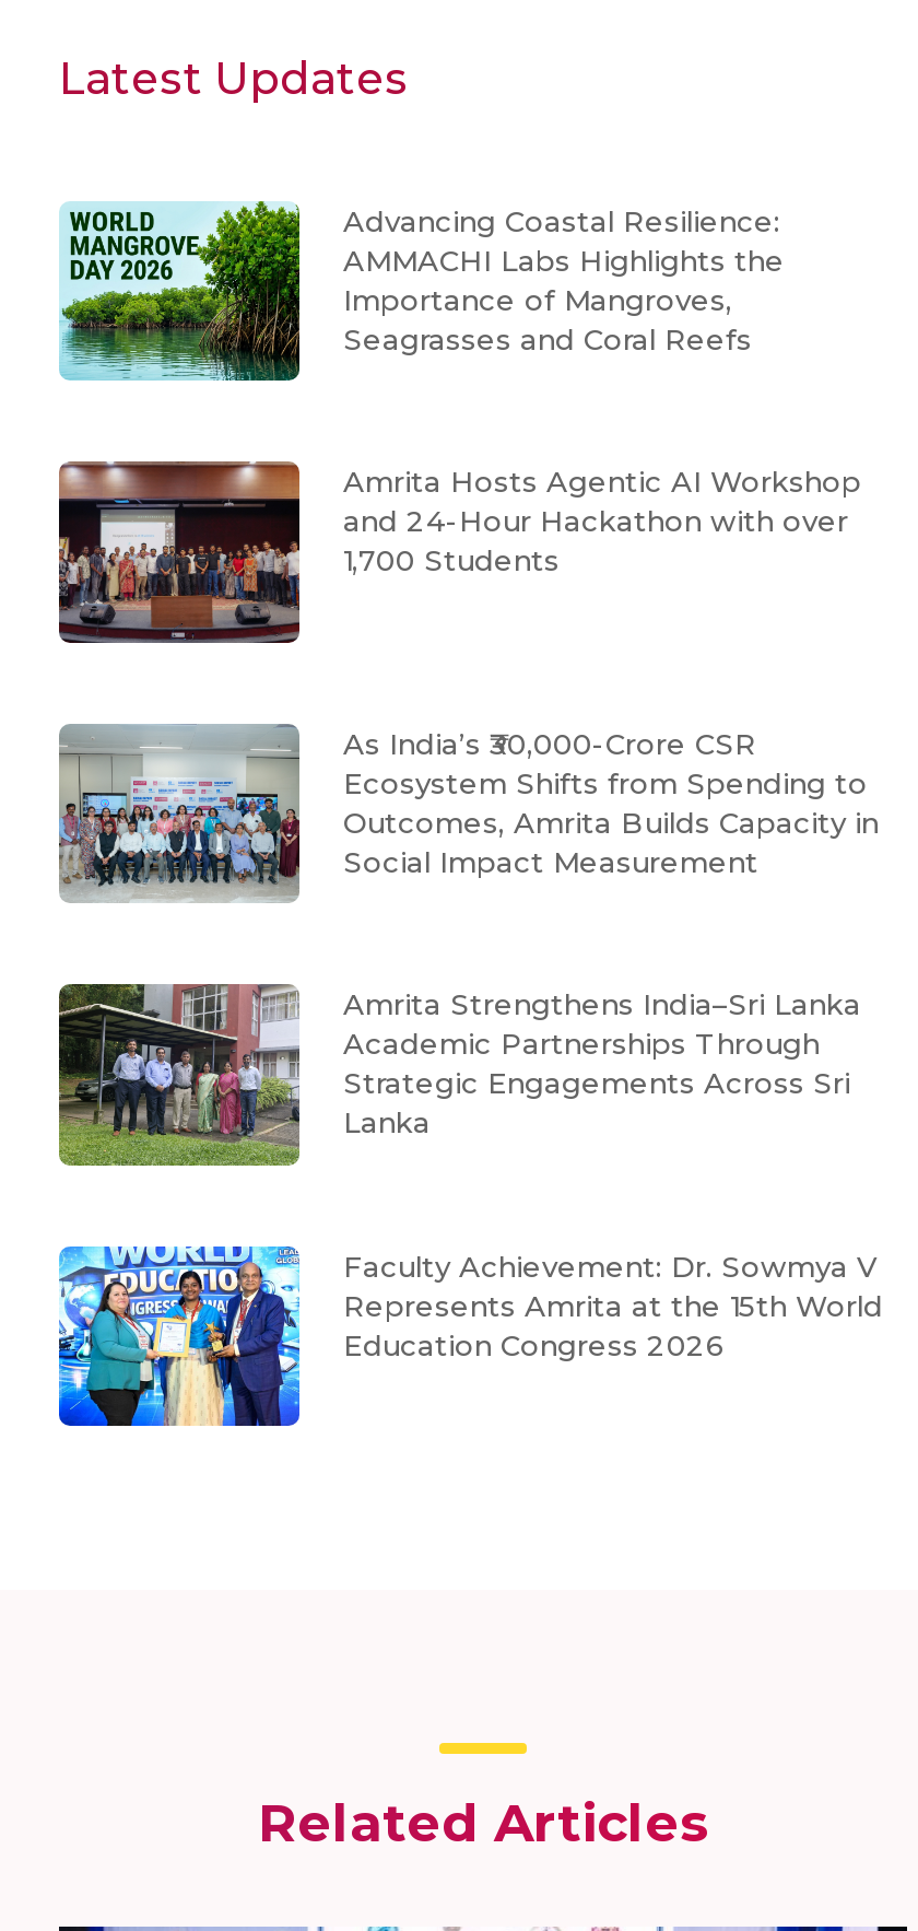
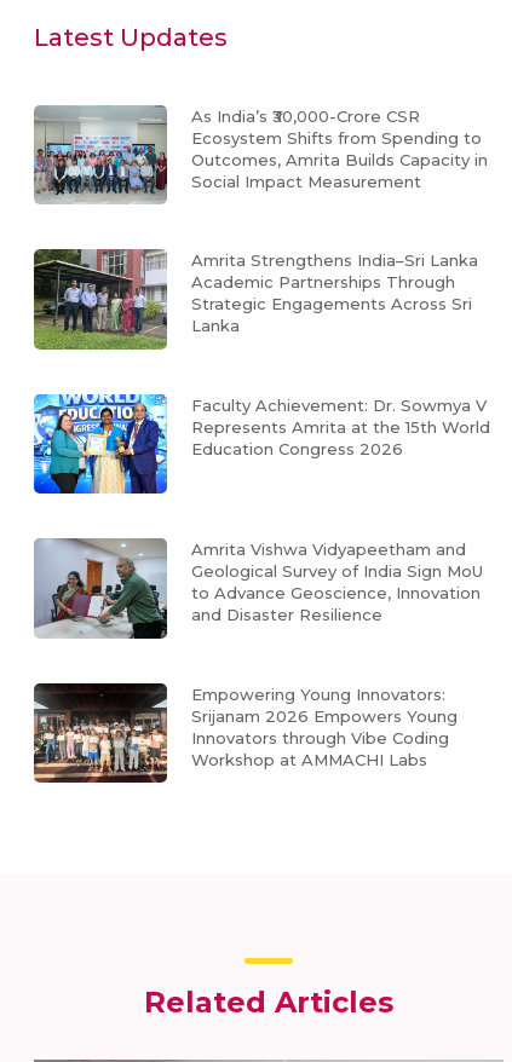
- [image]
- Advancing Coastal Resilience:
- AMMACHI Labs Highlights the
- Importance of Mangroves,
- Seagrasses and Coral Reefs

- [image]
- Amrita Hosts Agentic AI Workshop
- and 24-Hour Hackathon with over
- 1,700 Students

moved up: [image] | As India’s ₹30,000-Crore CSR | Ecosystem Shifts from Spending to | ... | Represents Amrita at the 15th World | Education Congress 2026

+ [image]
+ Empowering Young Innovators:
+ Srijanam 2026 Empowers Young
+ Innovators through Vibe Coding
+ Workshop at AMMACHI Labs

+ [image]
+ Amrita Vishwa Vidyapeetham and
+ Geological Survey of India Sign MoU
+ to Advance Geoscience, Innovation
+ and Disaster Resilience
